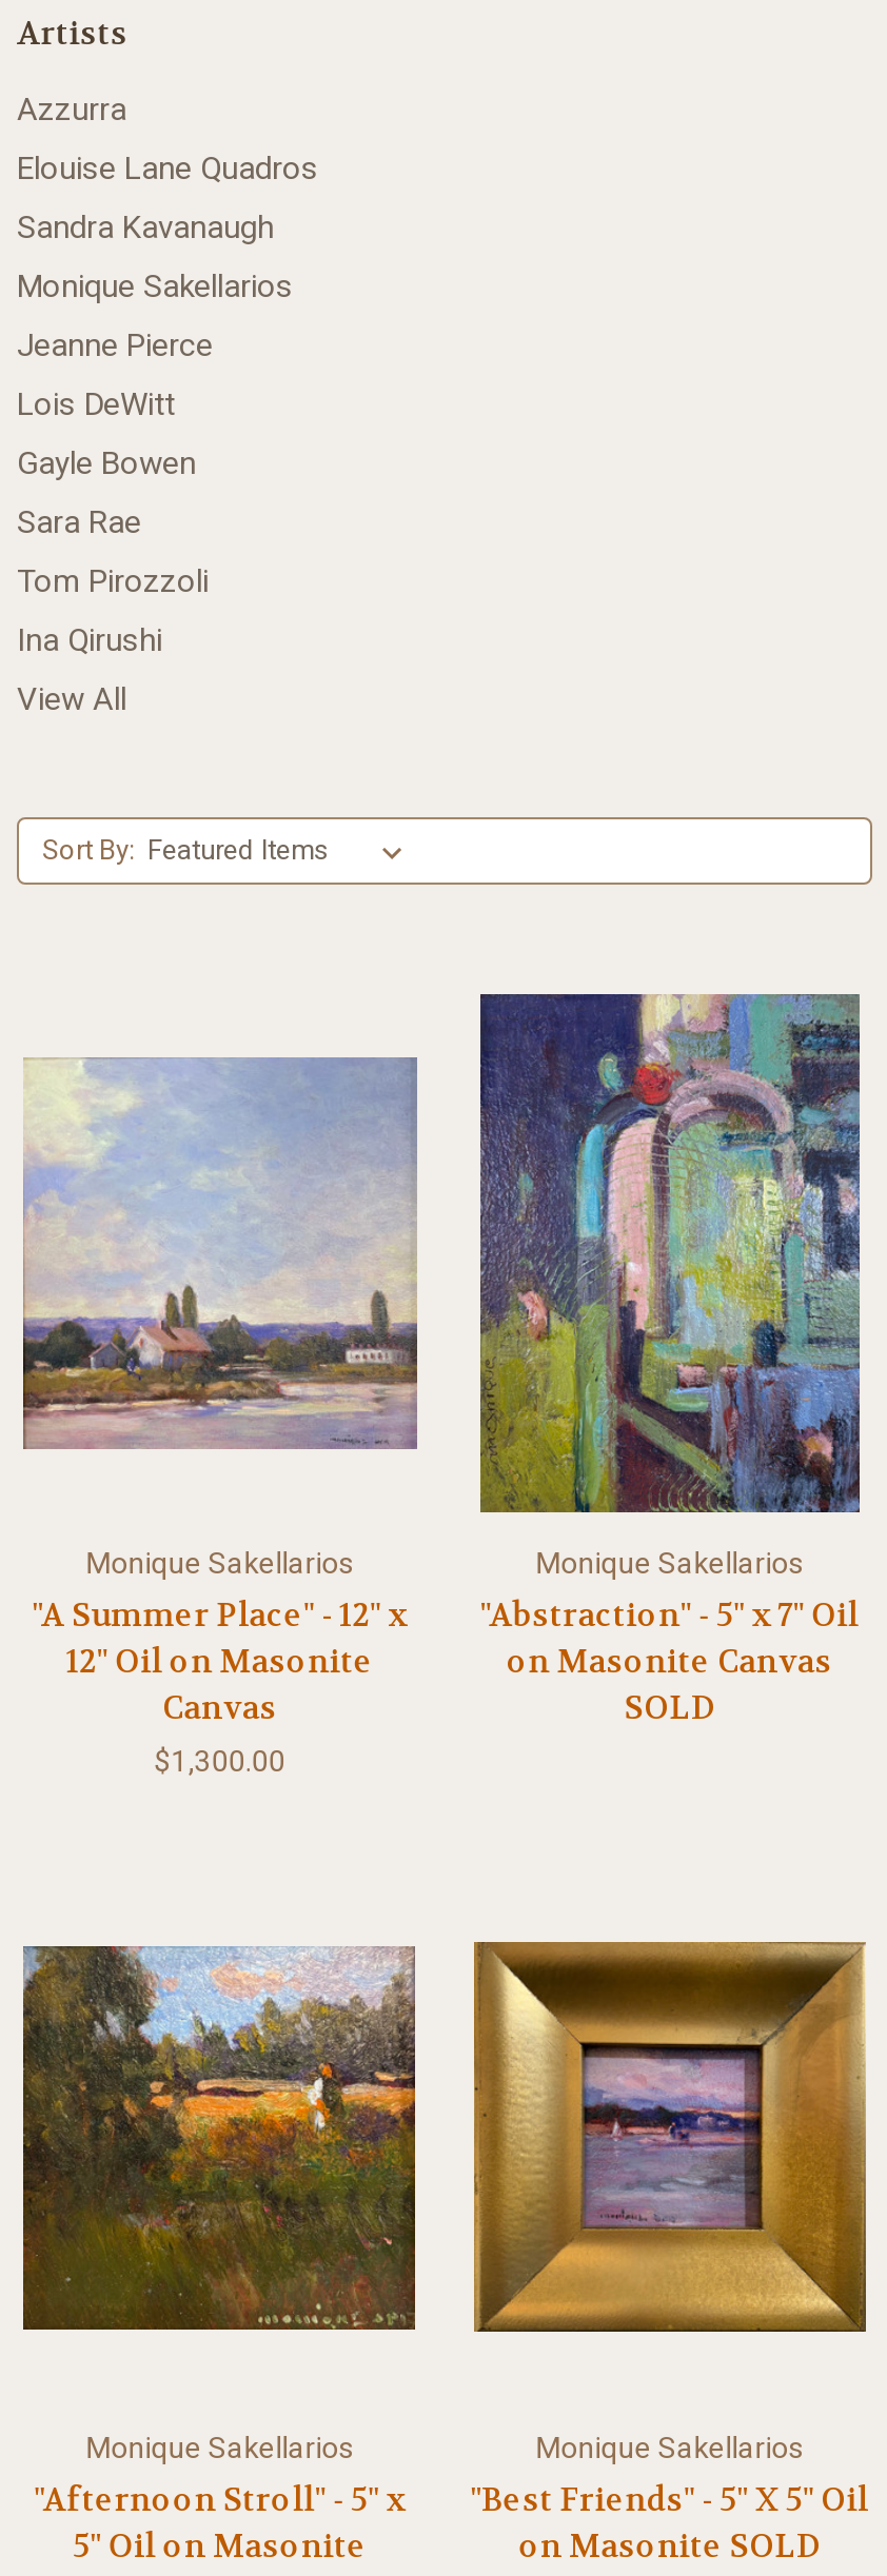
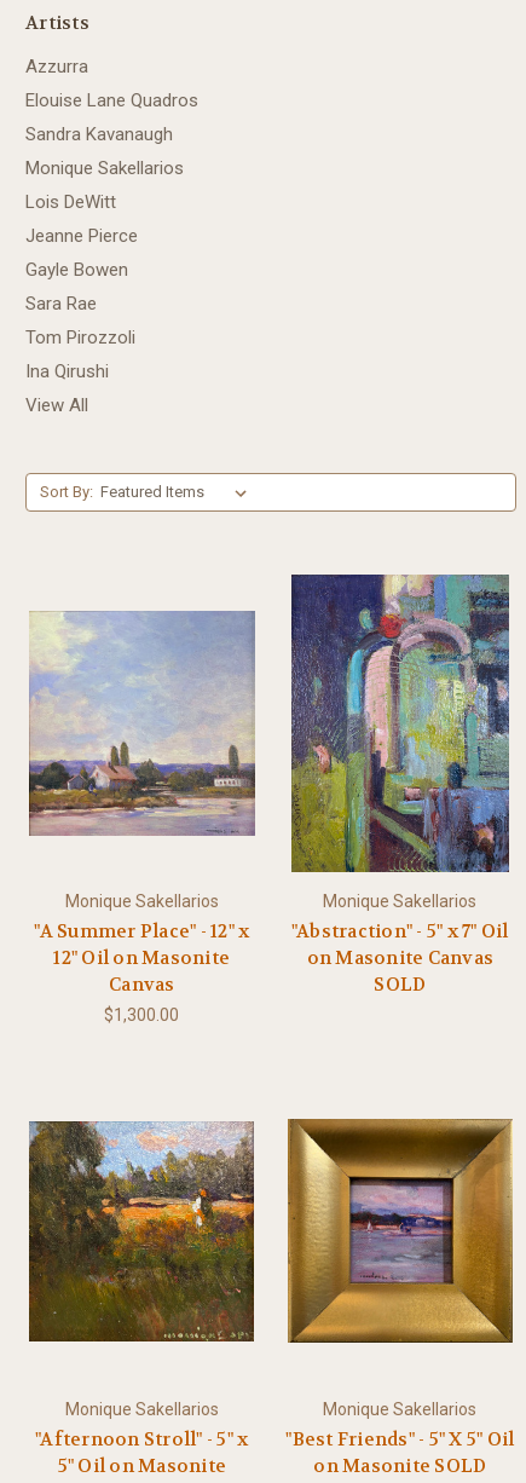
moved down: Jeanne Pierce

moved up: Lois DeWitt
